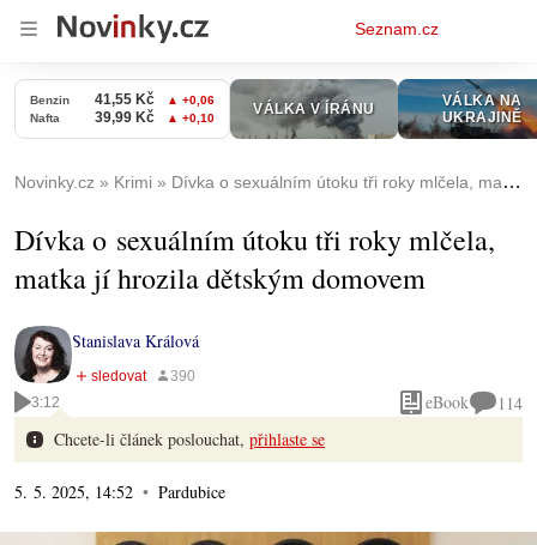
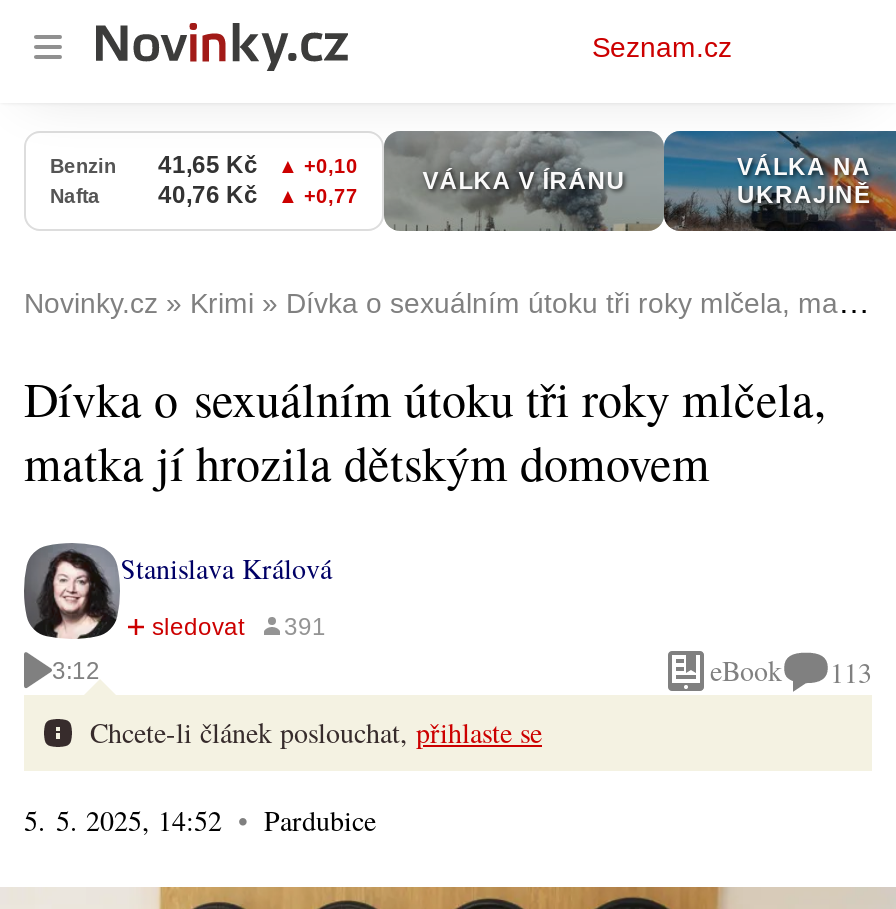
- eBook 114
+ eBook 113
